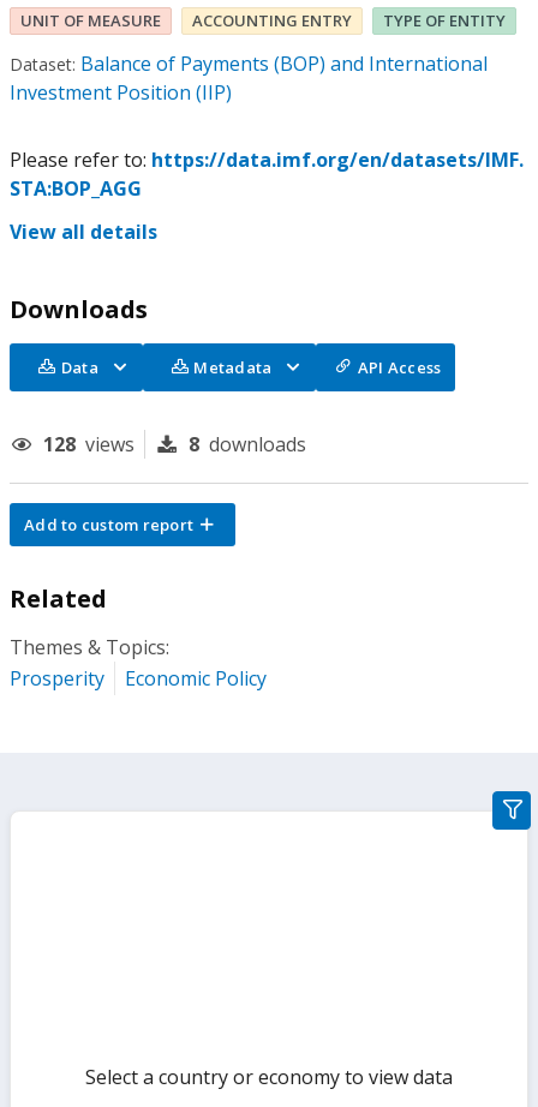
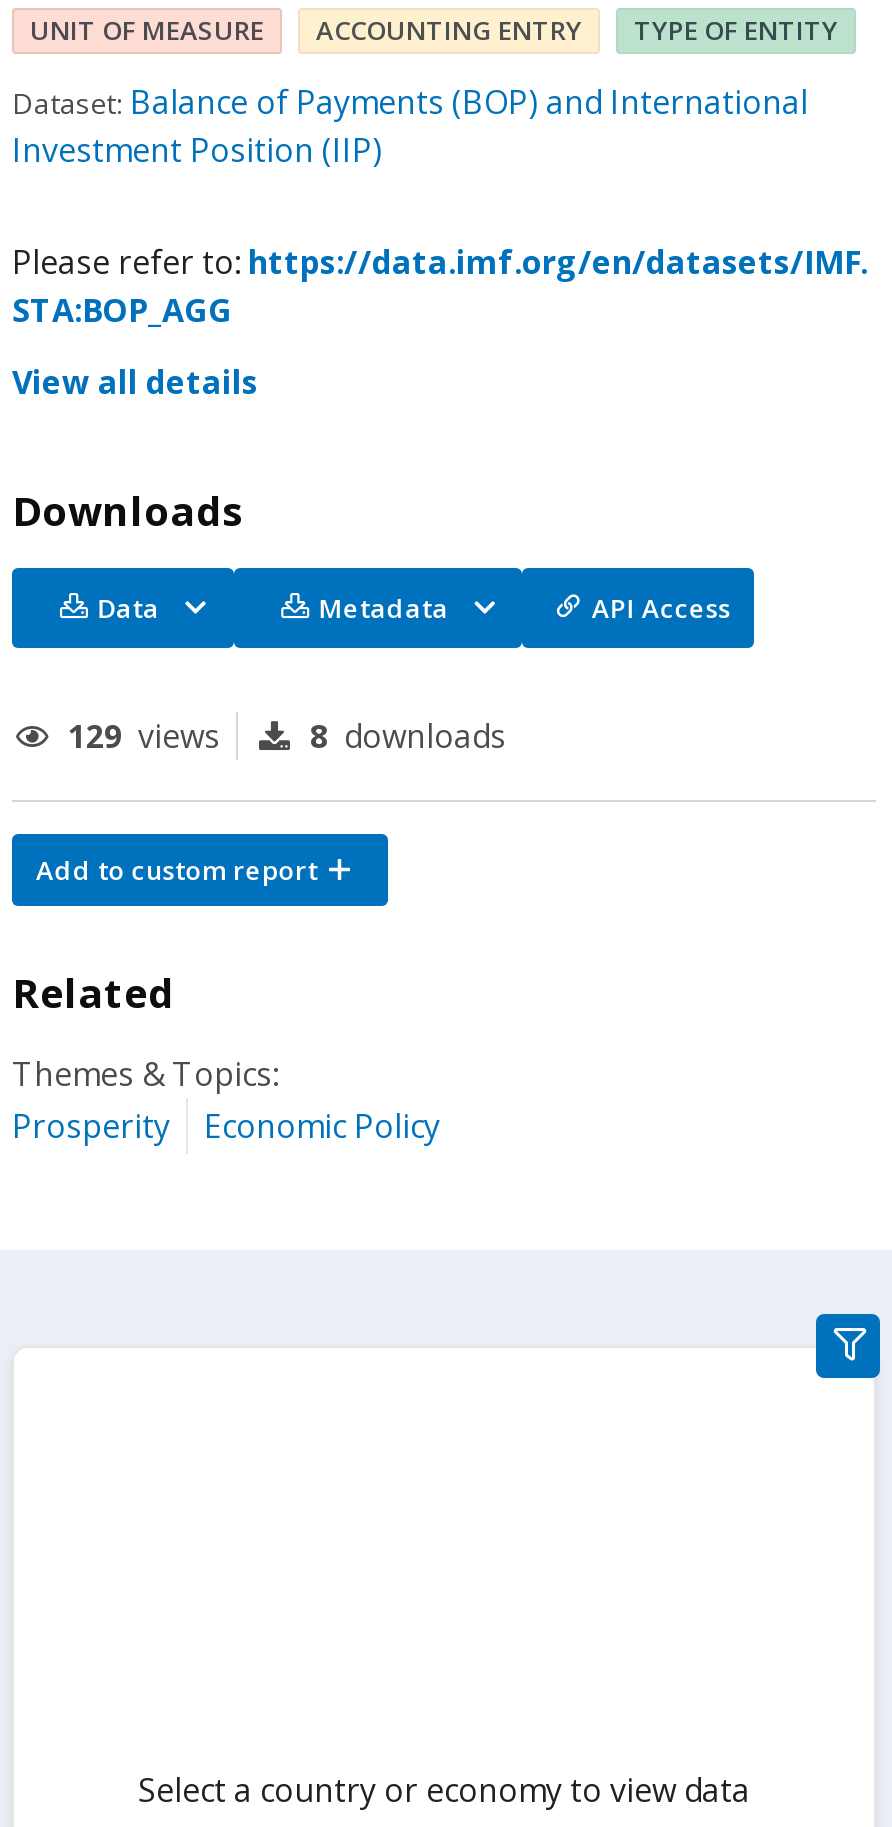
- 128 views
+ 129 views
